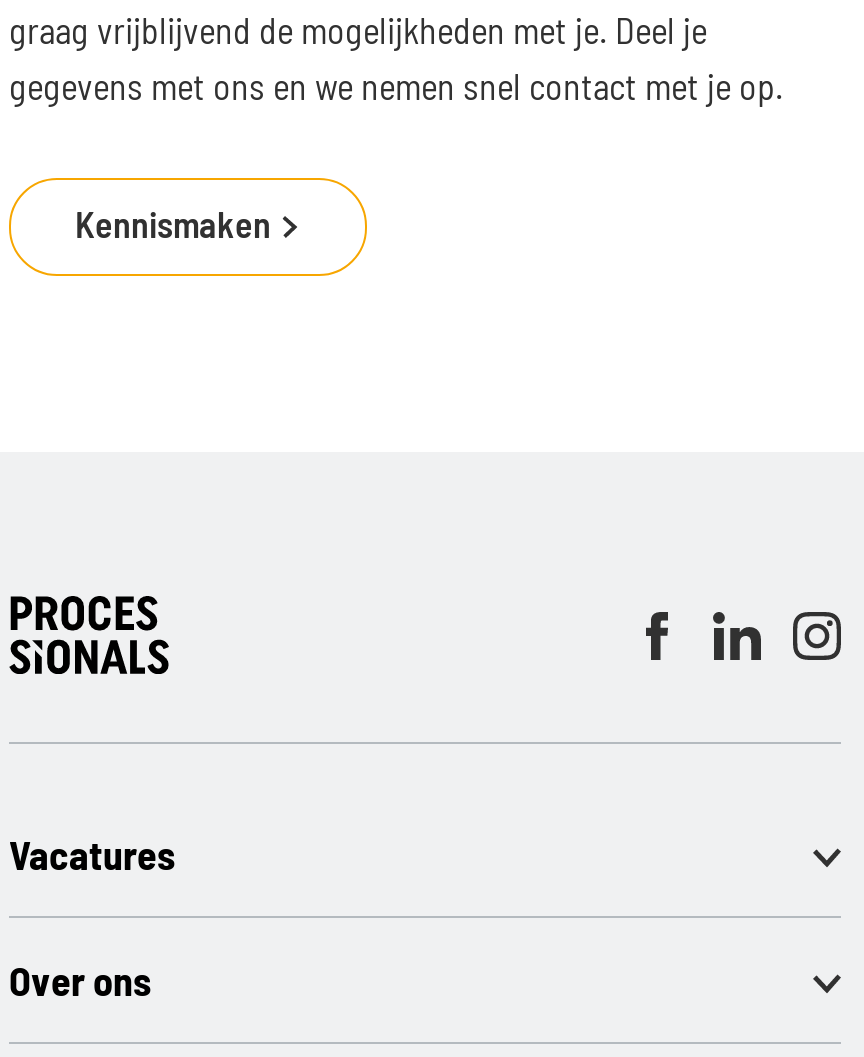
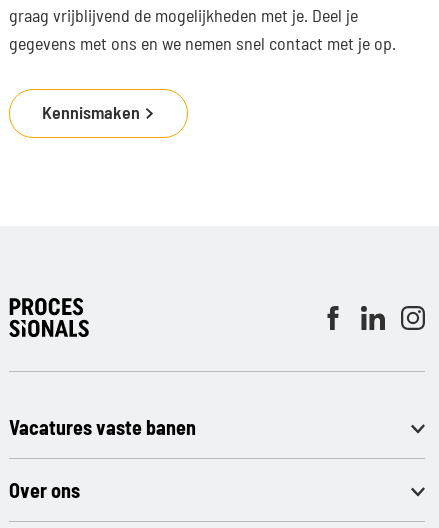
- Vacatures
+ Vacatures vaste banen
